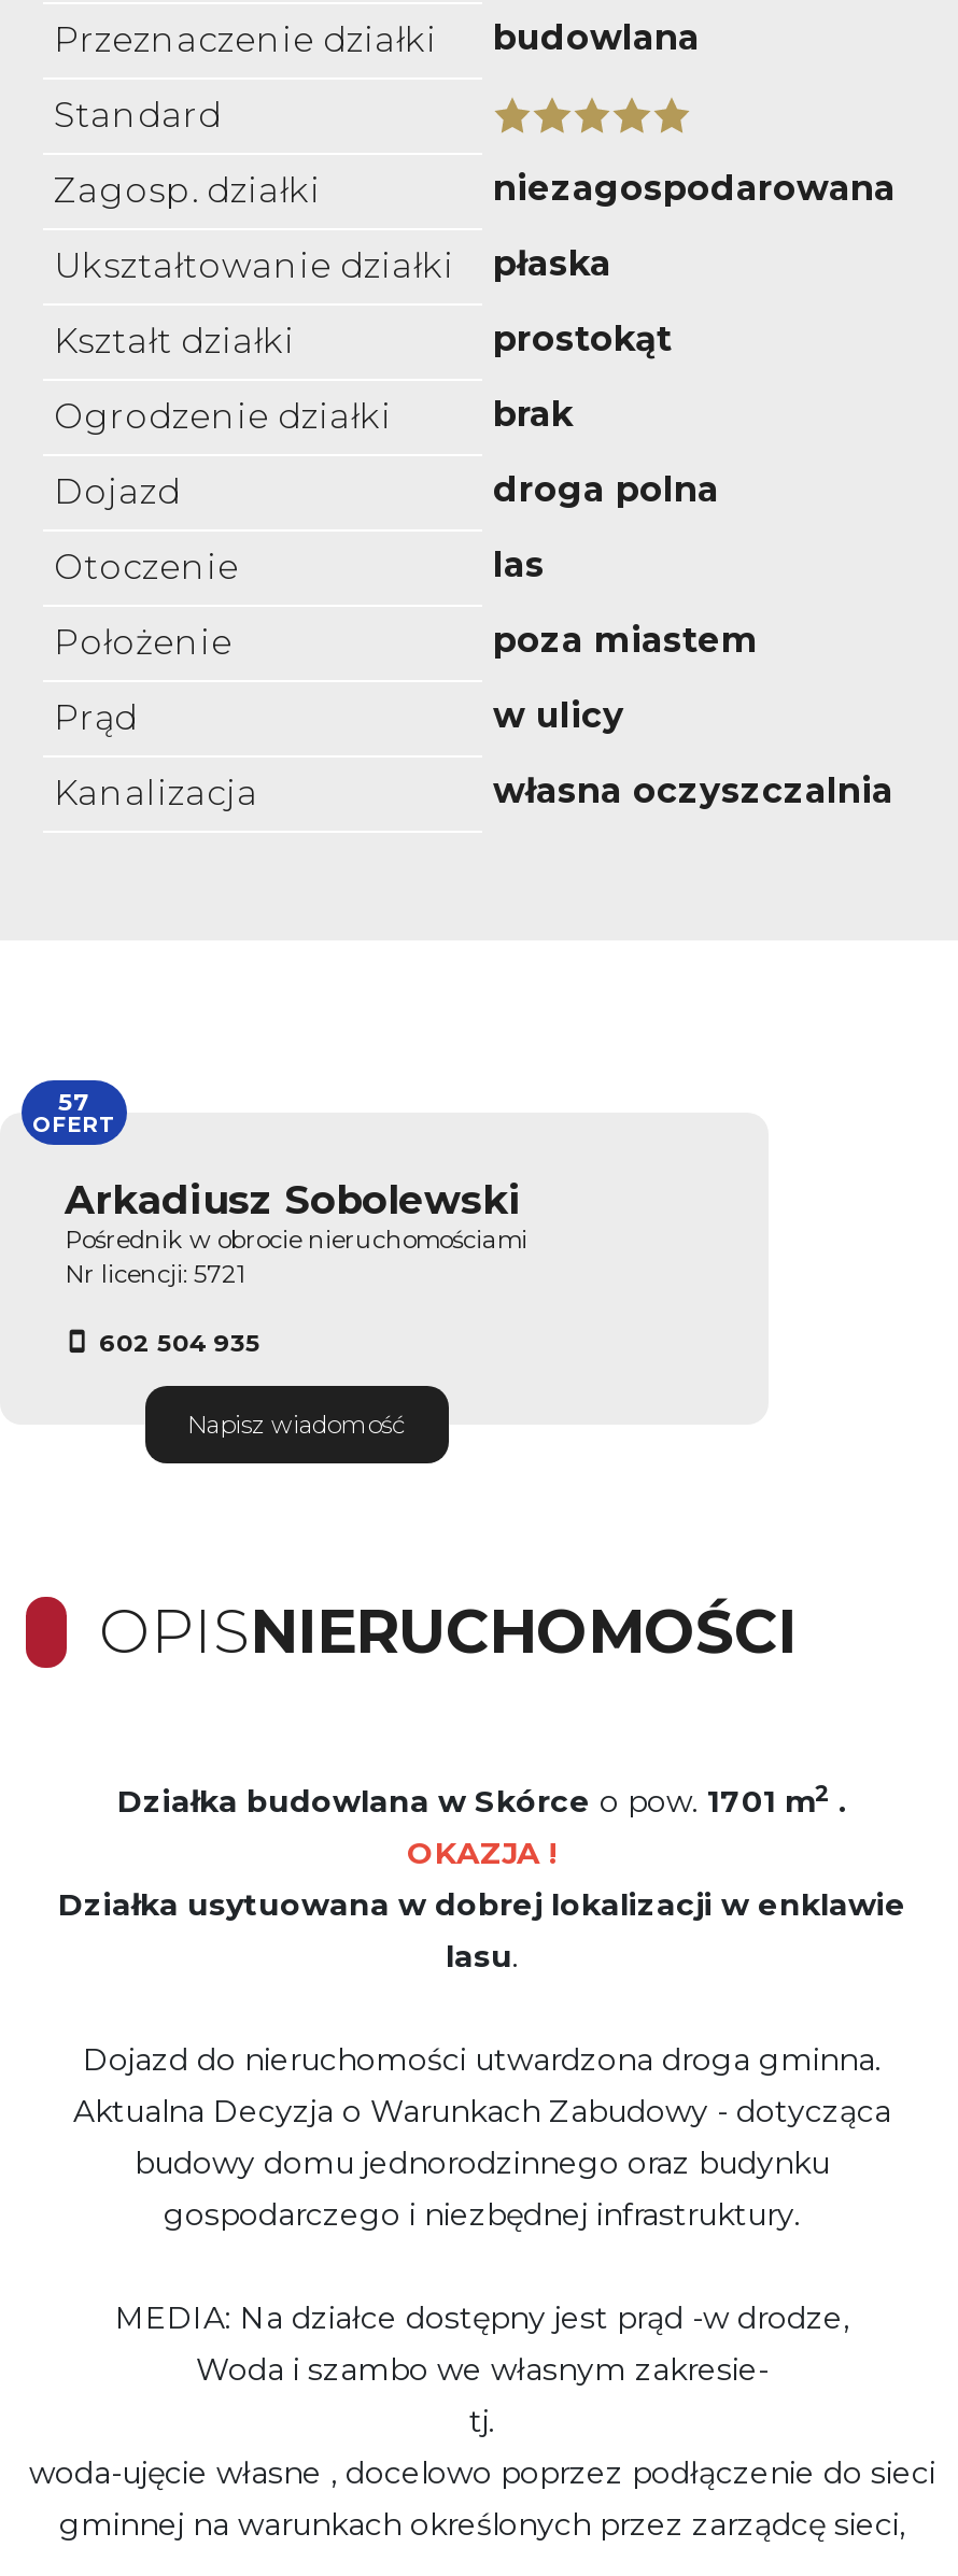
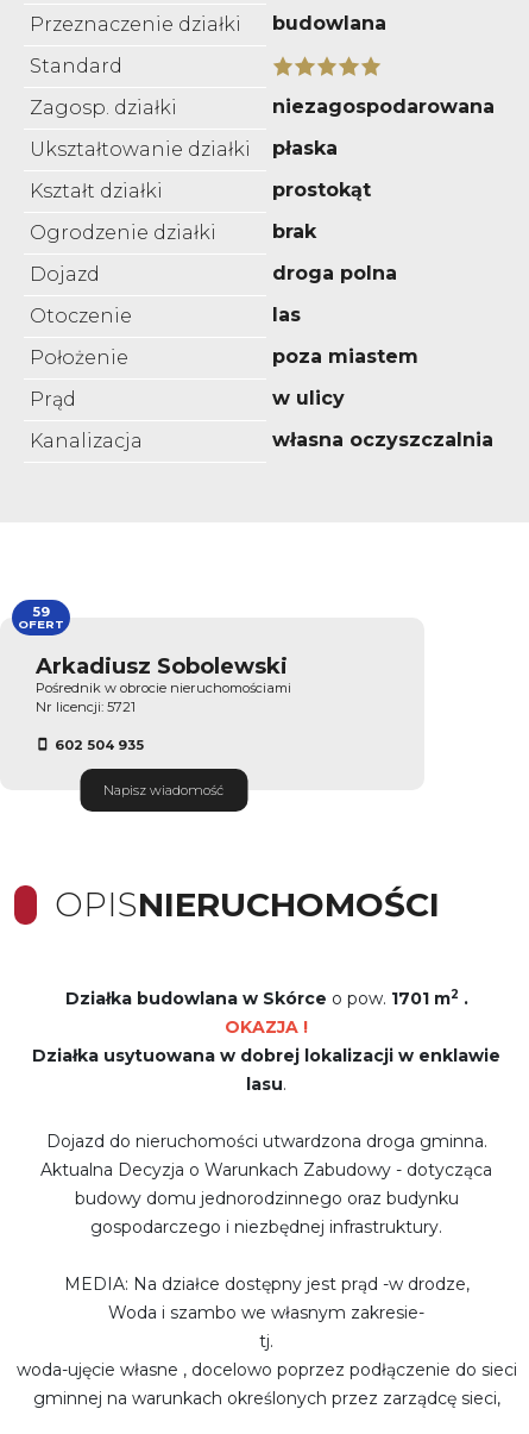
- 57
+ 59
